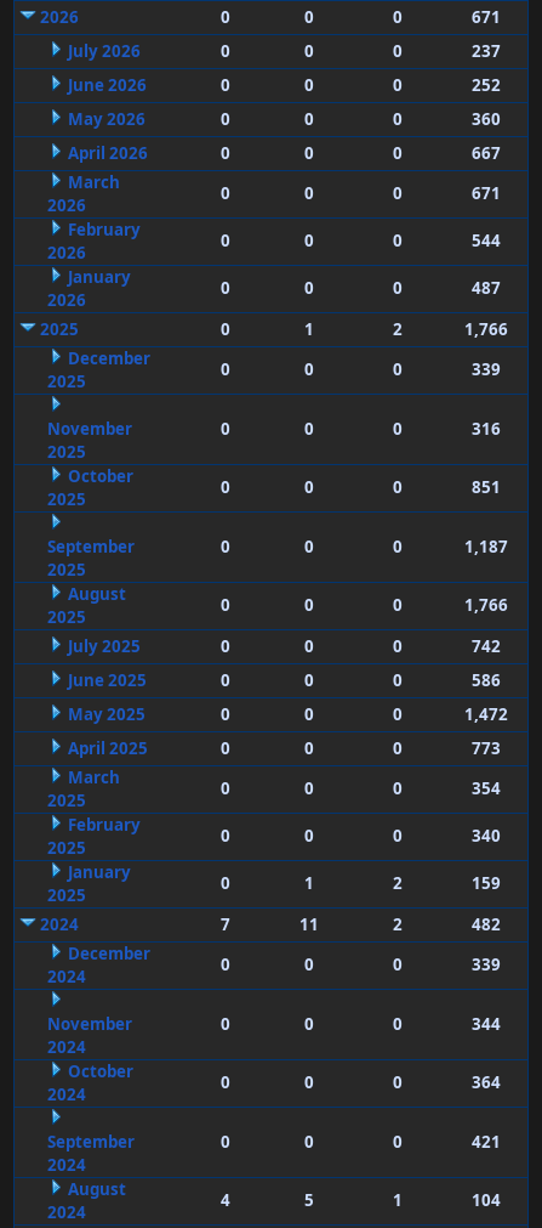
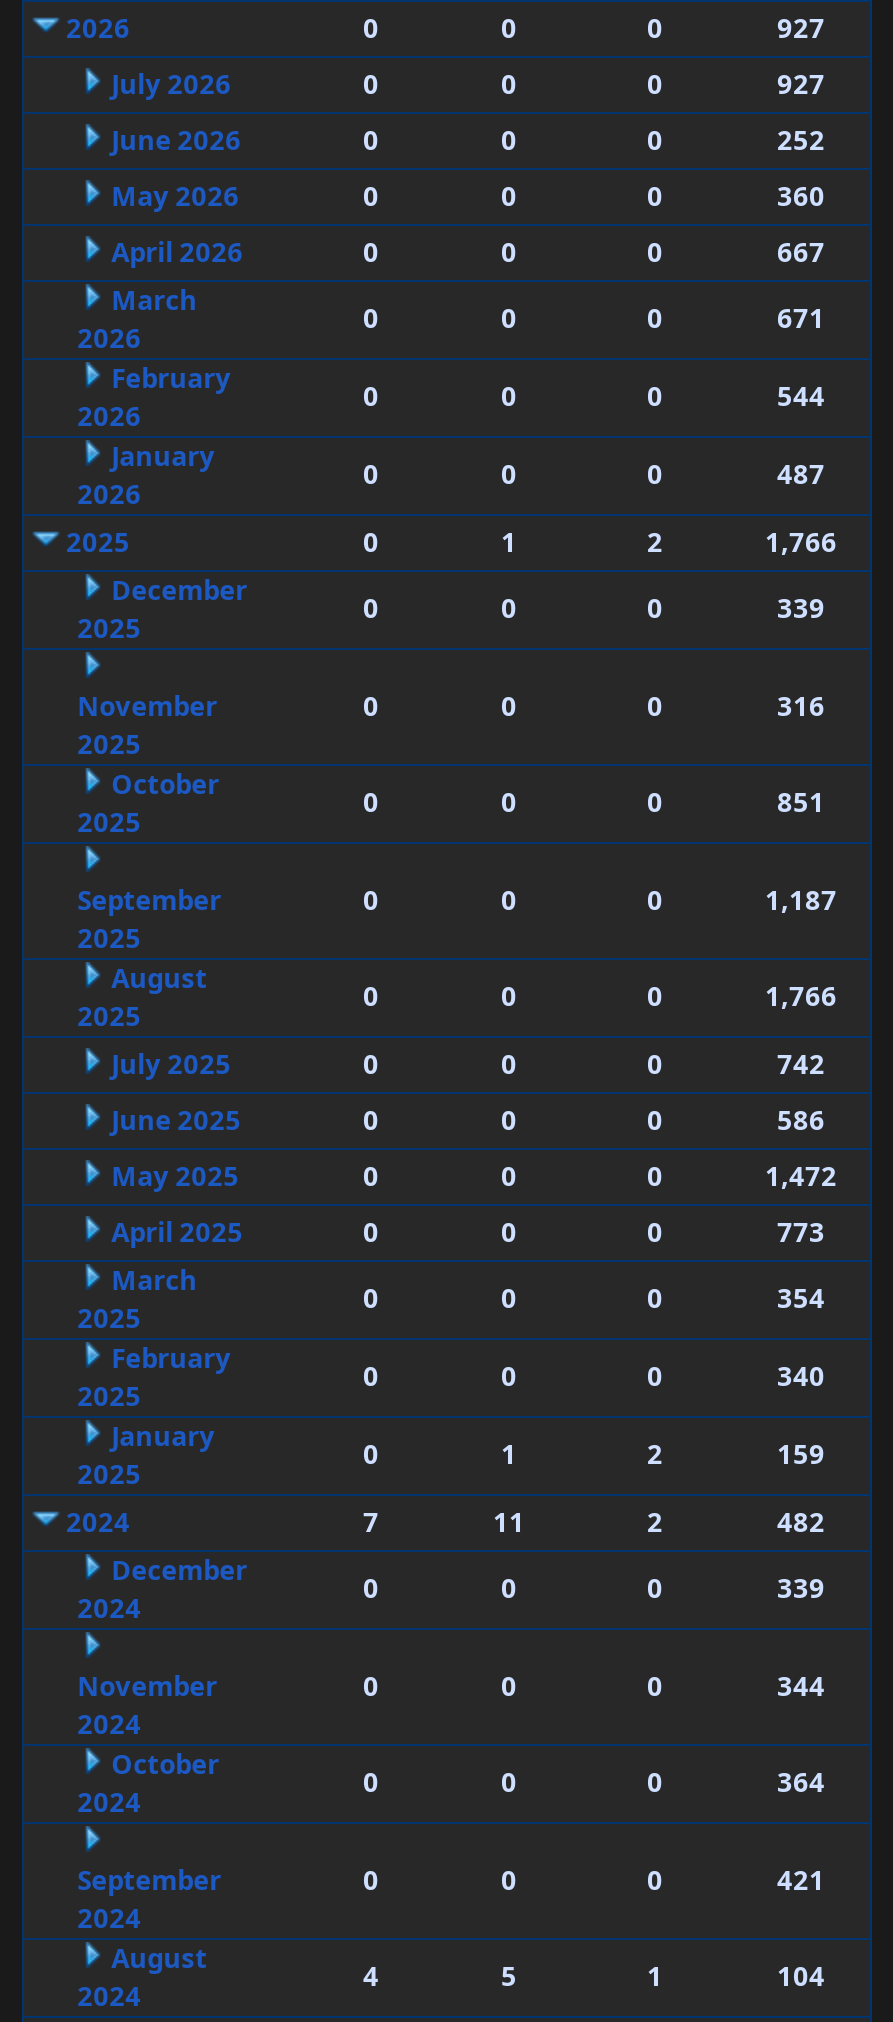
- 671
+ 927

- 237
+ 927
